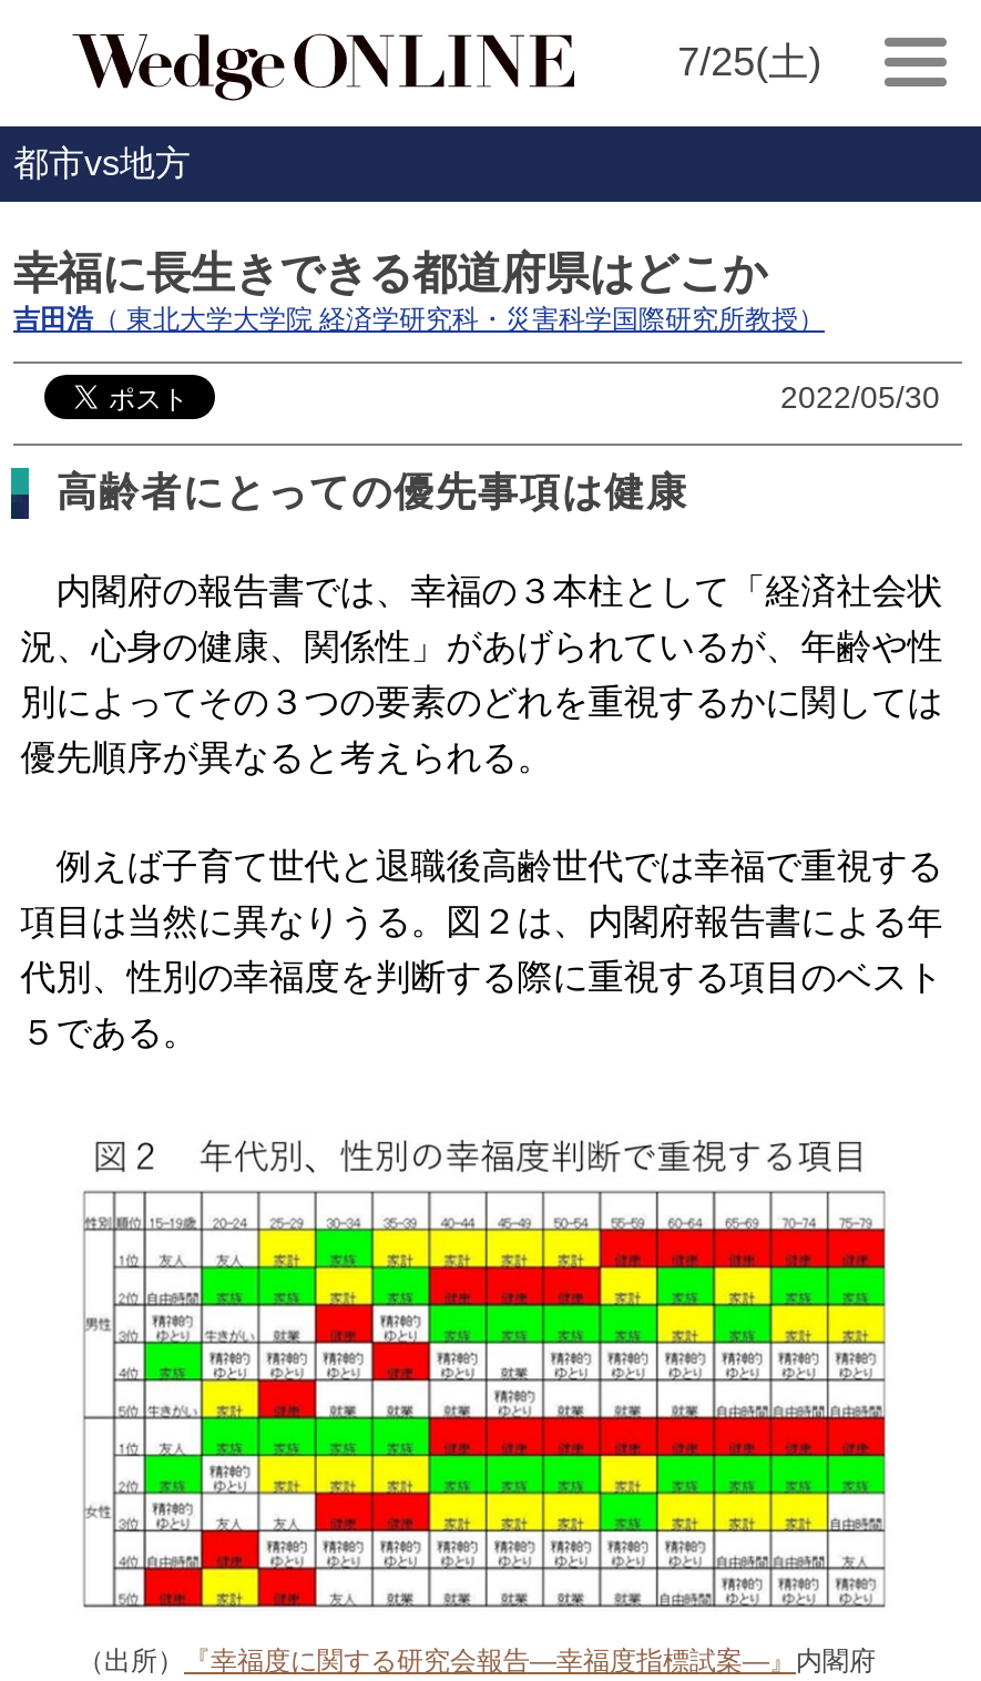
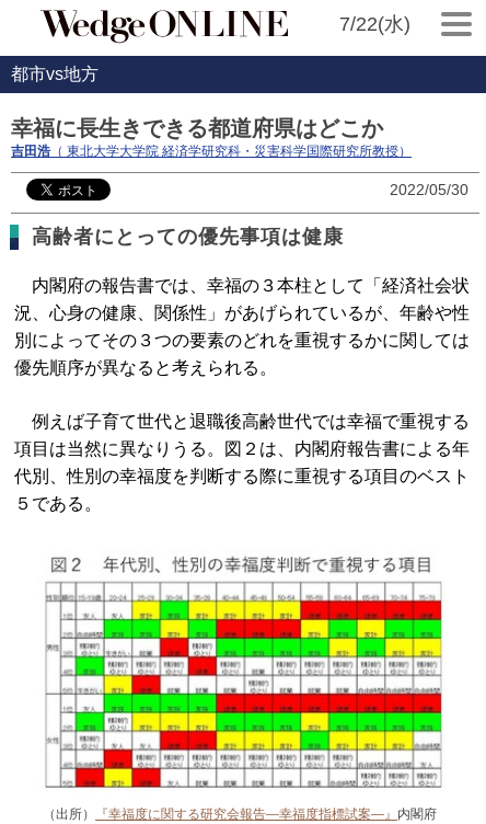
- 7/25(土)
+ 7/22(水)
